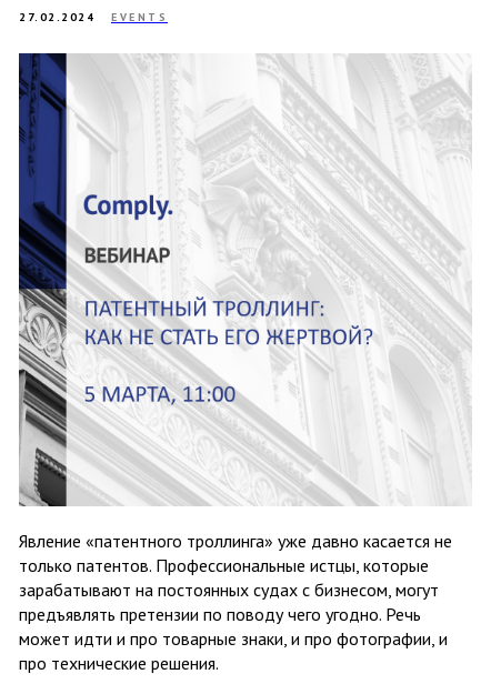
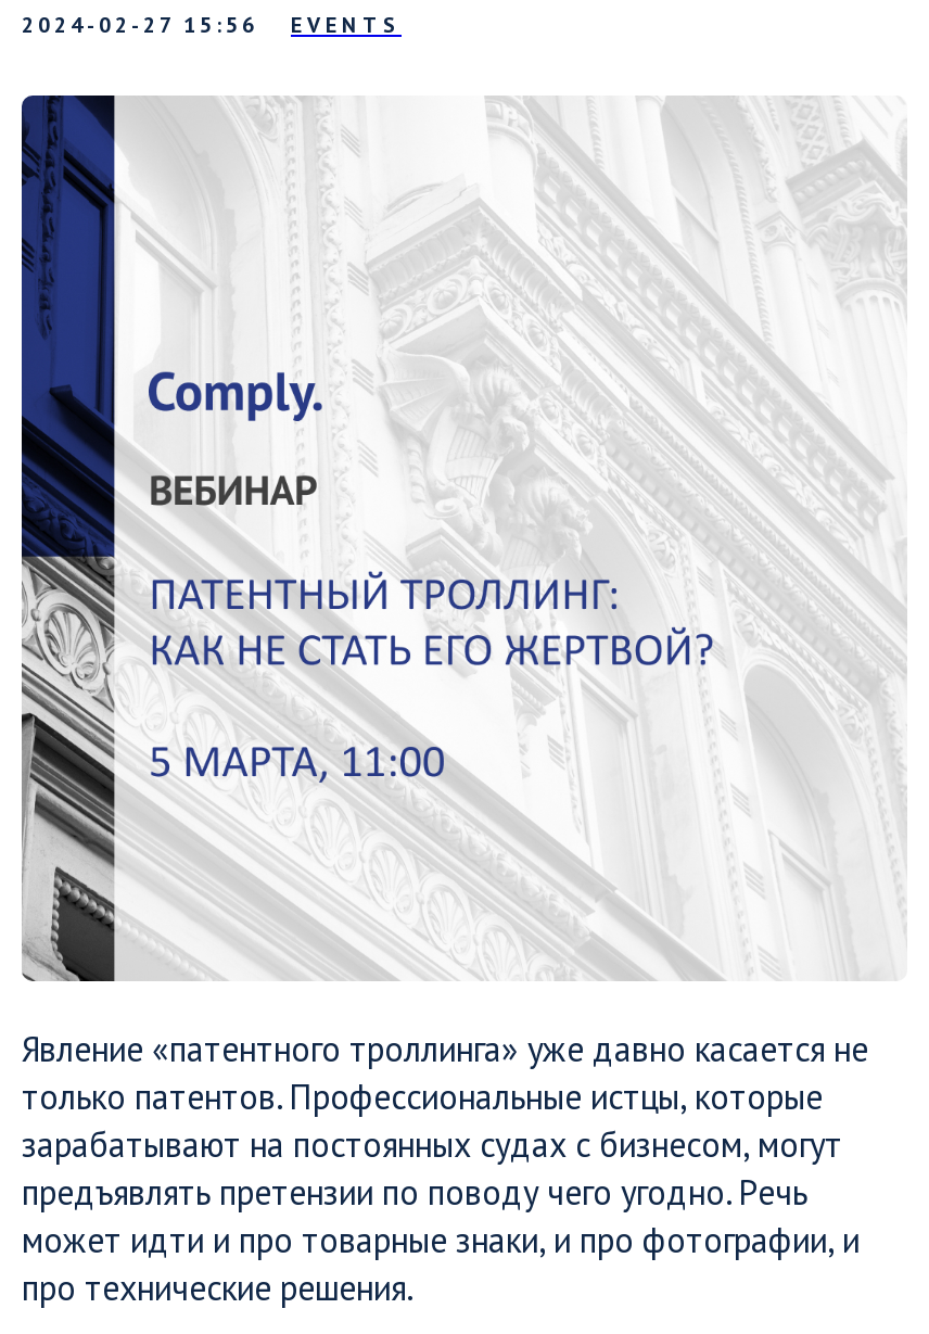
- 27.02.2024 EVENTS
+ 2024-02-27 15:56 EVENTS
